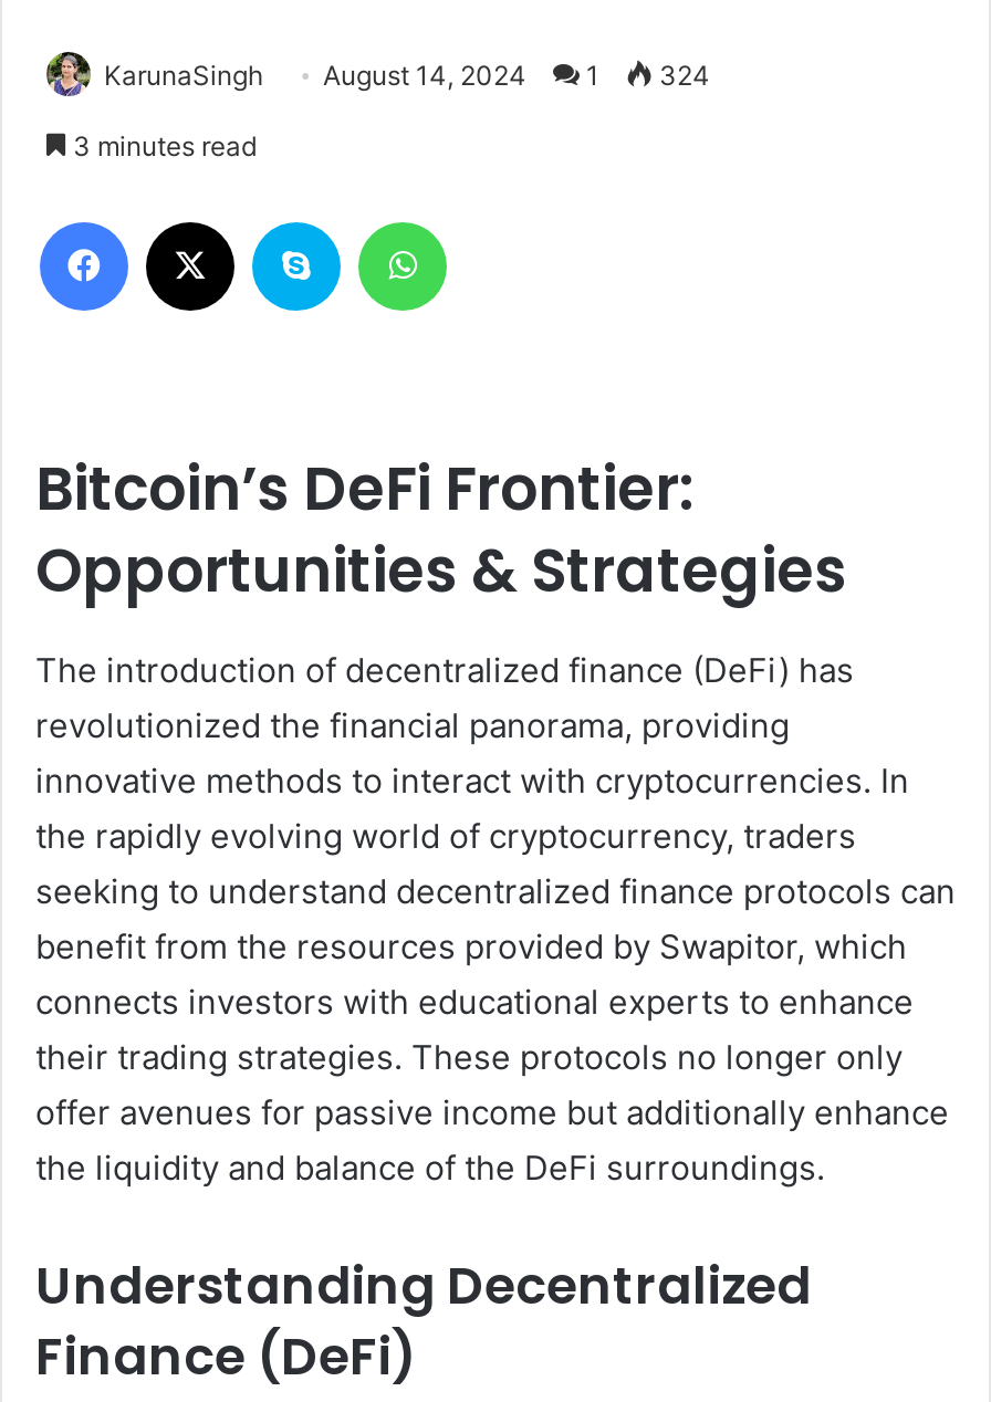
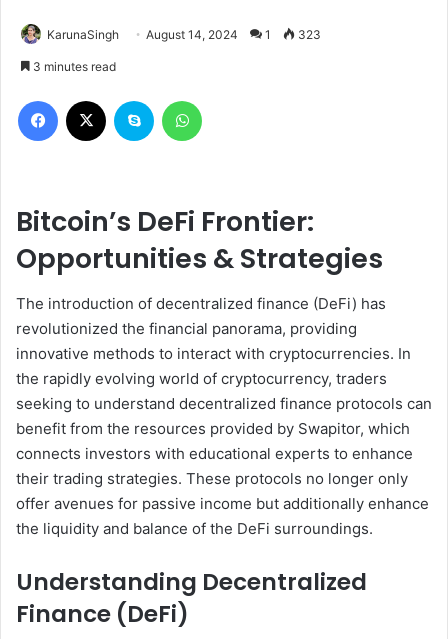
- KarunaSingh August 14, 2024 1 324
+ KarunaSingh August 14, 2024 1 323
